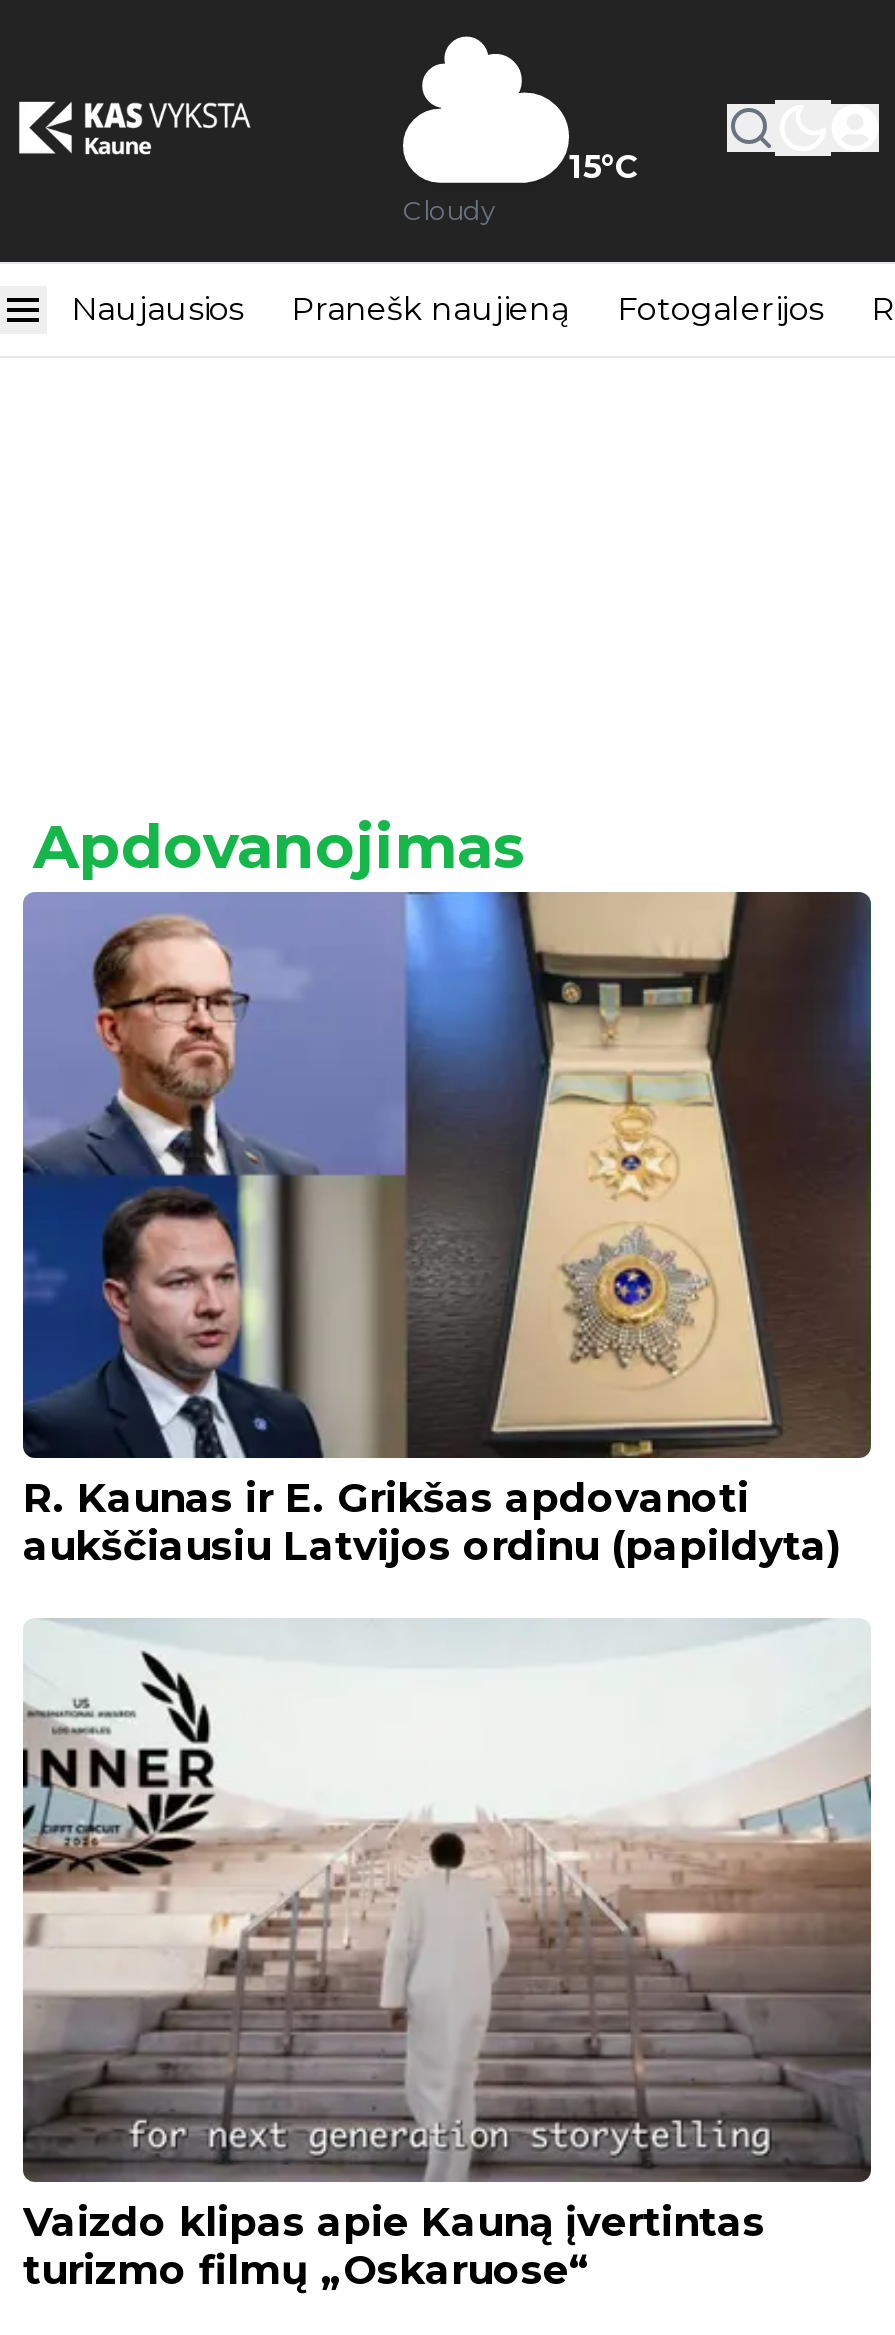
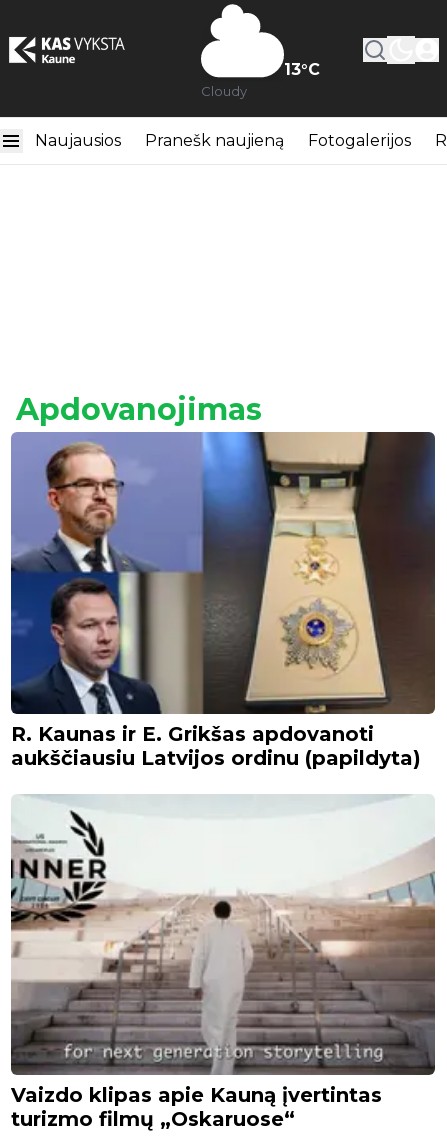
- 15°C
+ 13°C
